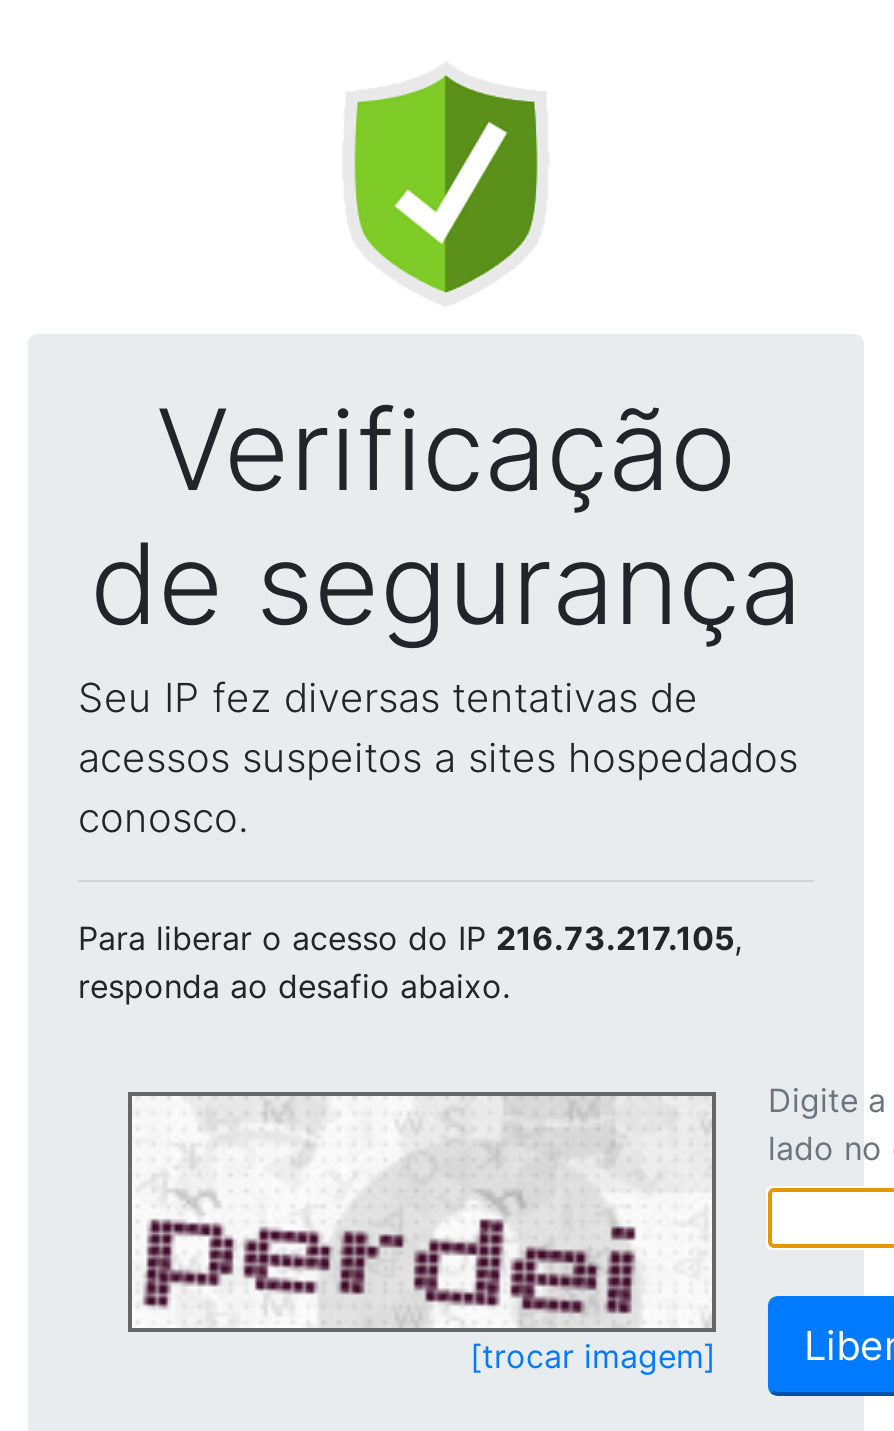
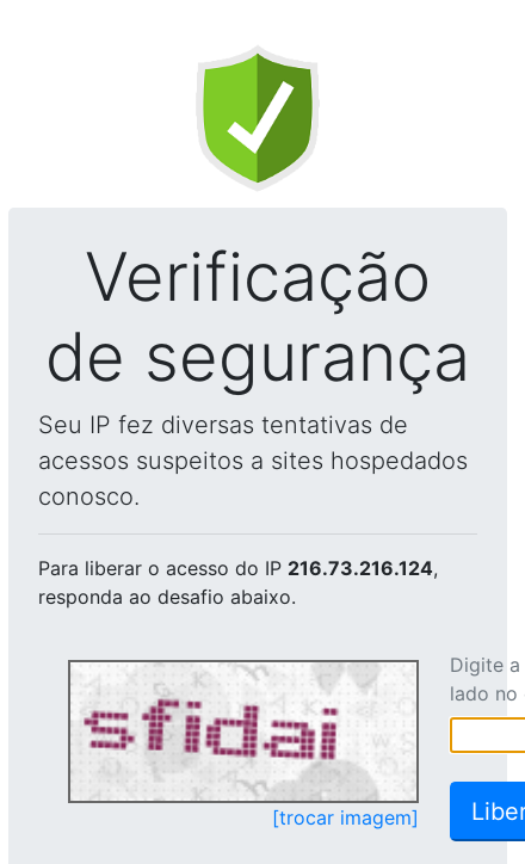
- Para liberar o acesso do IP 216.73.217.105,
+ Para liberar o acesso do IP 216.73.216.124,

- [image]
+ [image]
